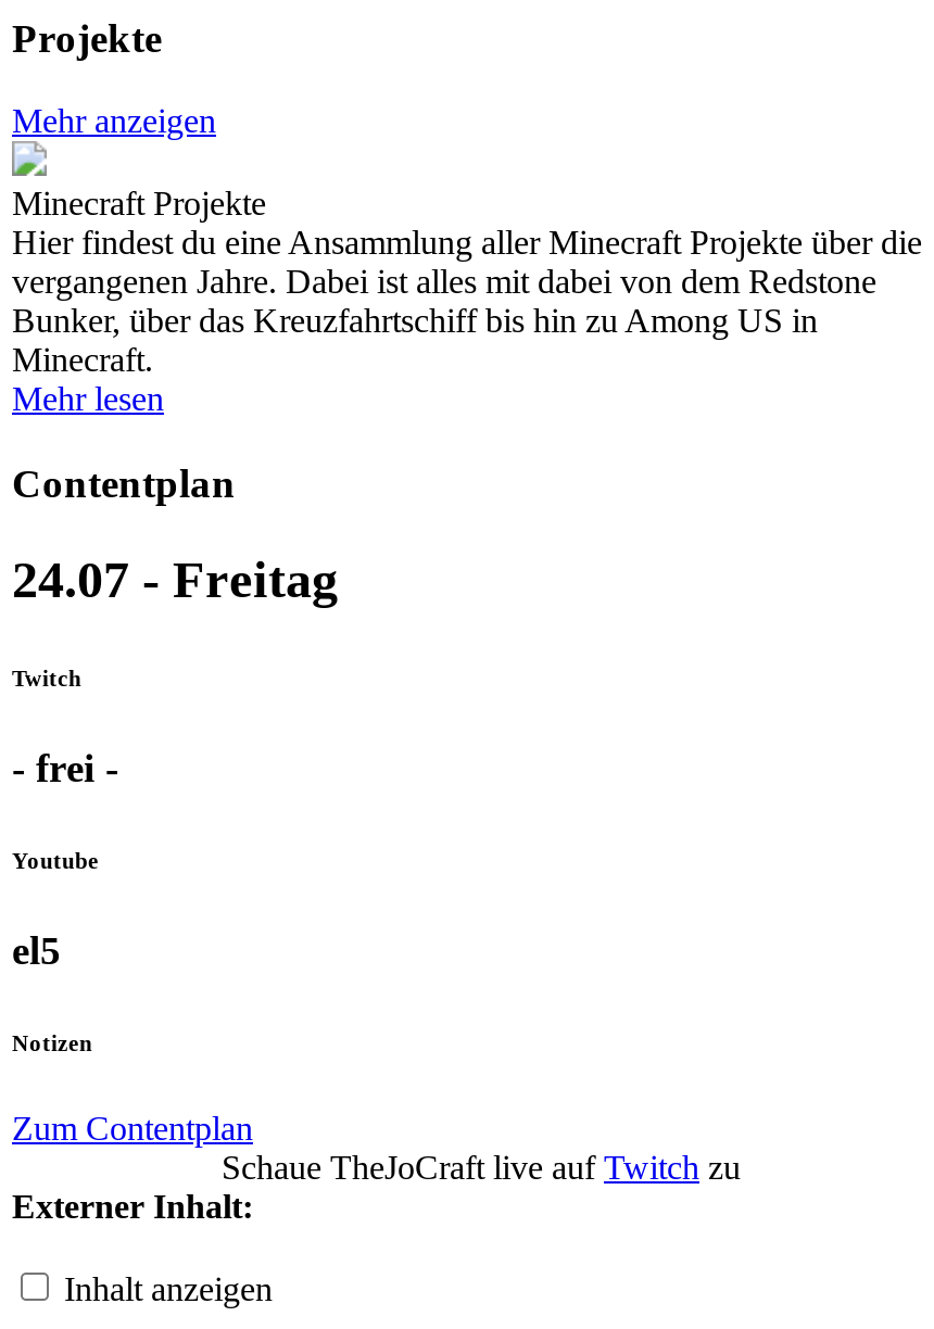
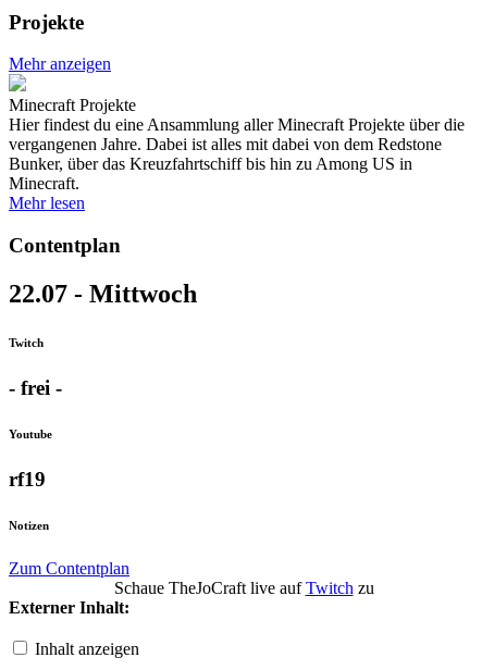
- 24.07 - Freitag
+ 22.07 - Mittwoch

- el5
+ rf19
